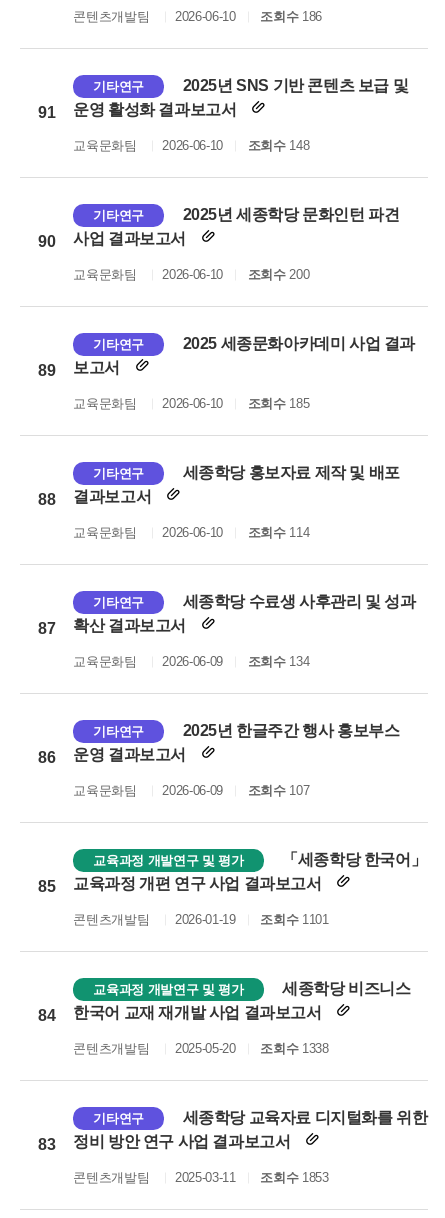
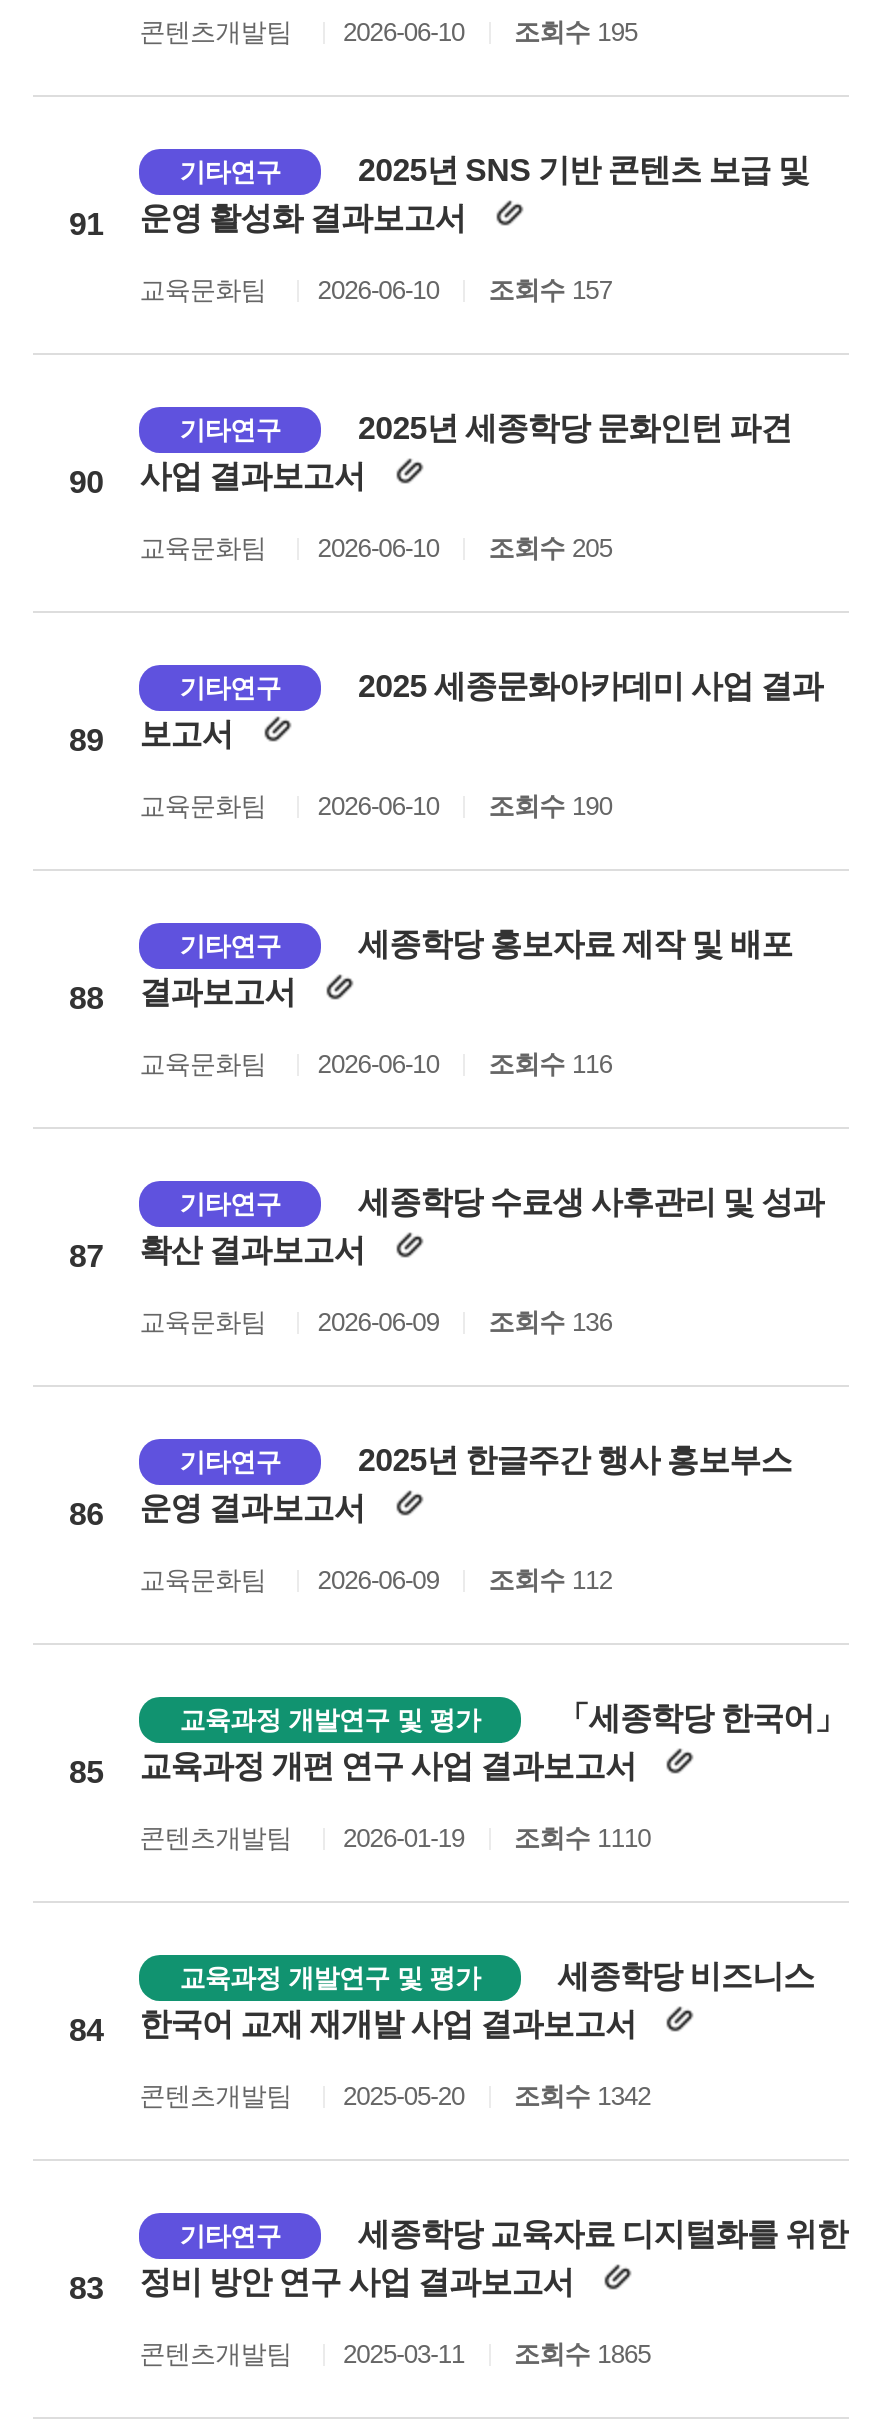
- 콘텐츠개발팀 2026-06-10 조회수 186
+ 콘텐츠개발팀 2026-06-10 조회수 195

- 교육문화팀 2026-06-10 조회수 148
+ 교육문화팀 2026-06-10 조회수 157

- 교육문화팀 2026-06-10 조회수 200
+ 교육문화팀 2026-06-10 조회수 205

- 교육문화팀 2026-06-10 조회수 185
+ 교육문화팀 2026-06-10 조회수 190

- 교육문화팀 2026-06-10 조회수 114
+ 교육문화팀 2026-06-10 조회수 116

- 교육문화팀 2026-06-09 조회수 134
+ 교육문화팀 2026-06-09 조회수 136

- 교육문화팀 2026-06-09 조회수 107
+ 교육문화팀 2026-06-09 조회수 112

- 콘텐츠개발팀 2026-01-19 조회수 1101
+ 콘텐츠개발팀 2026-01-19 조회수 1110

- 콘텐츠개발팀 2025-05-20 조회수 1338
+ 콘텐츠개발팀 2025-05-20 조회수 1342

- 콘텐츠개발팀 2025-03-11 조회수 1853
+ 콘텐츠개발팀 2025-03-11 조회수 1865
